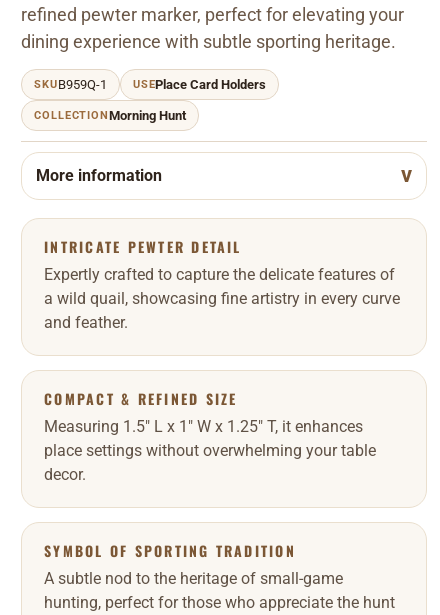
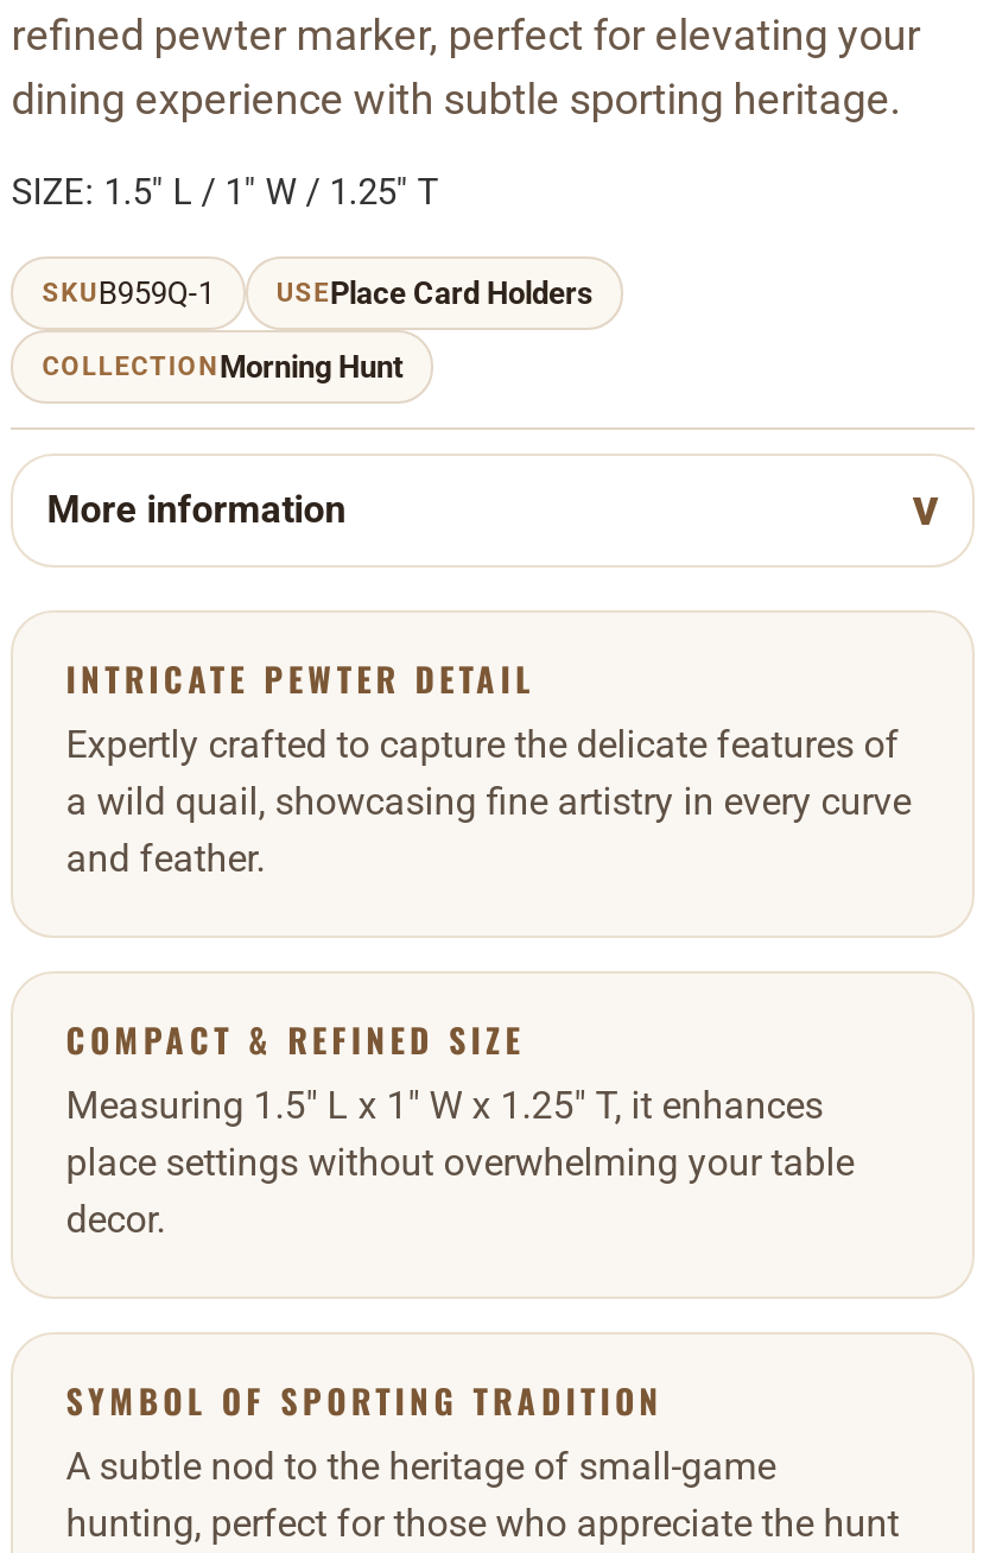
+ SIZE: 1.5" L / 1" W / 1.25" T
